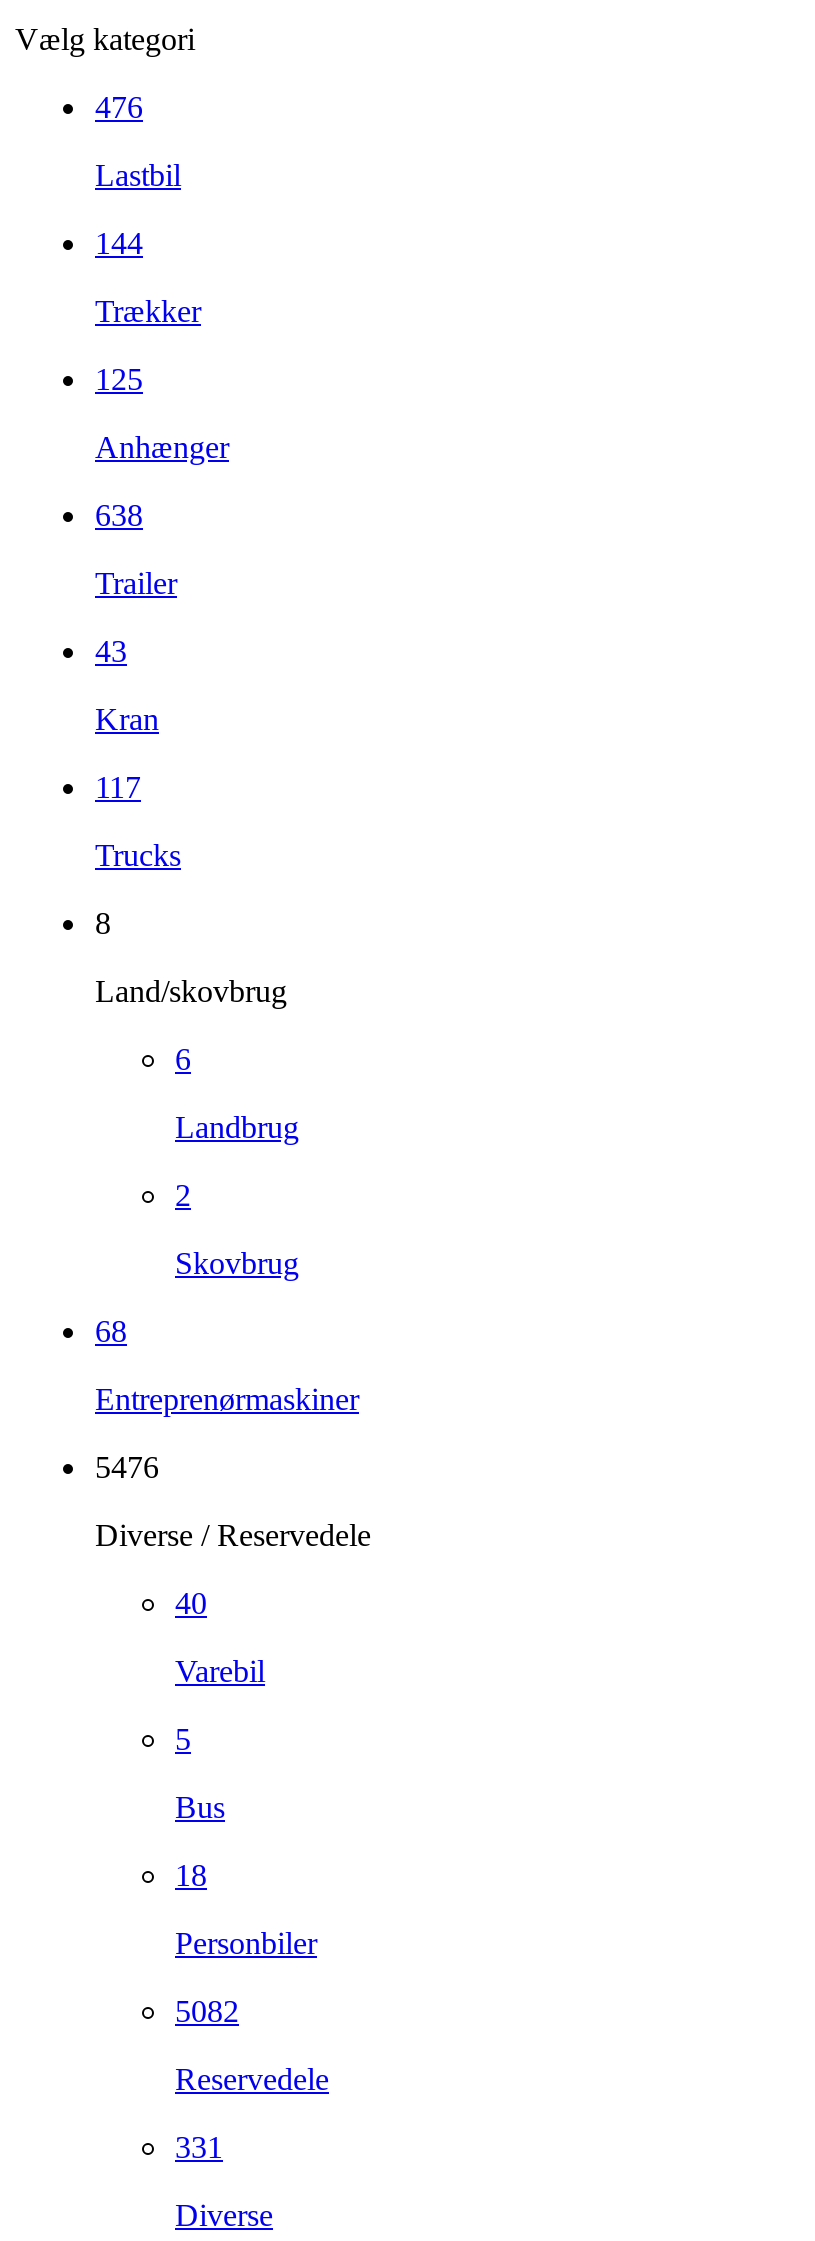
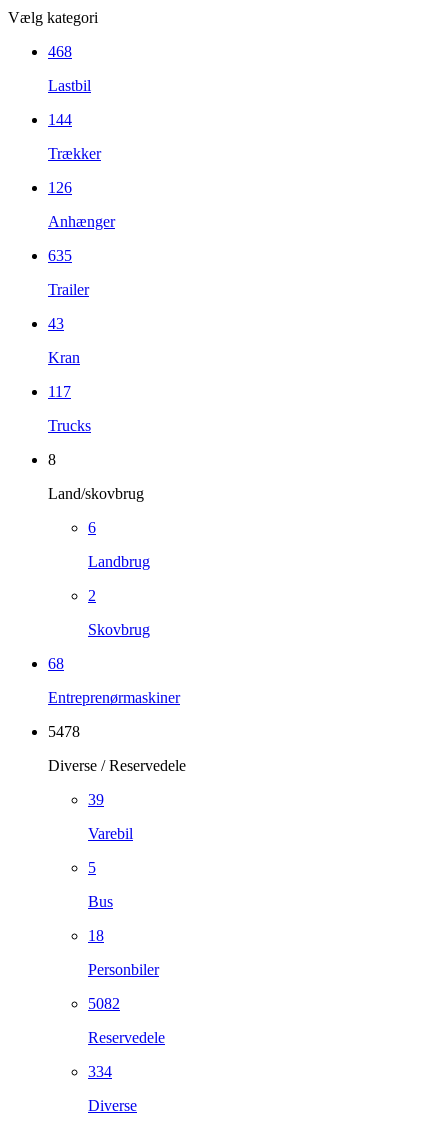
- 476
+ 468

- 125
+ 126

- 638
+ 635

- 5476
+ 5478

- 40
+ 39

- 331
+ 334
